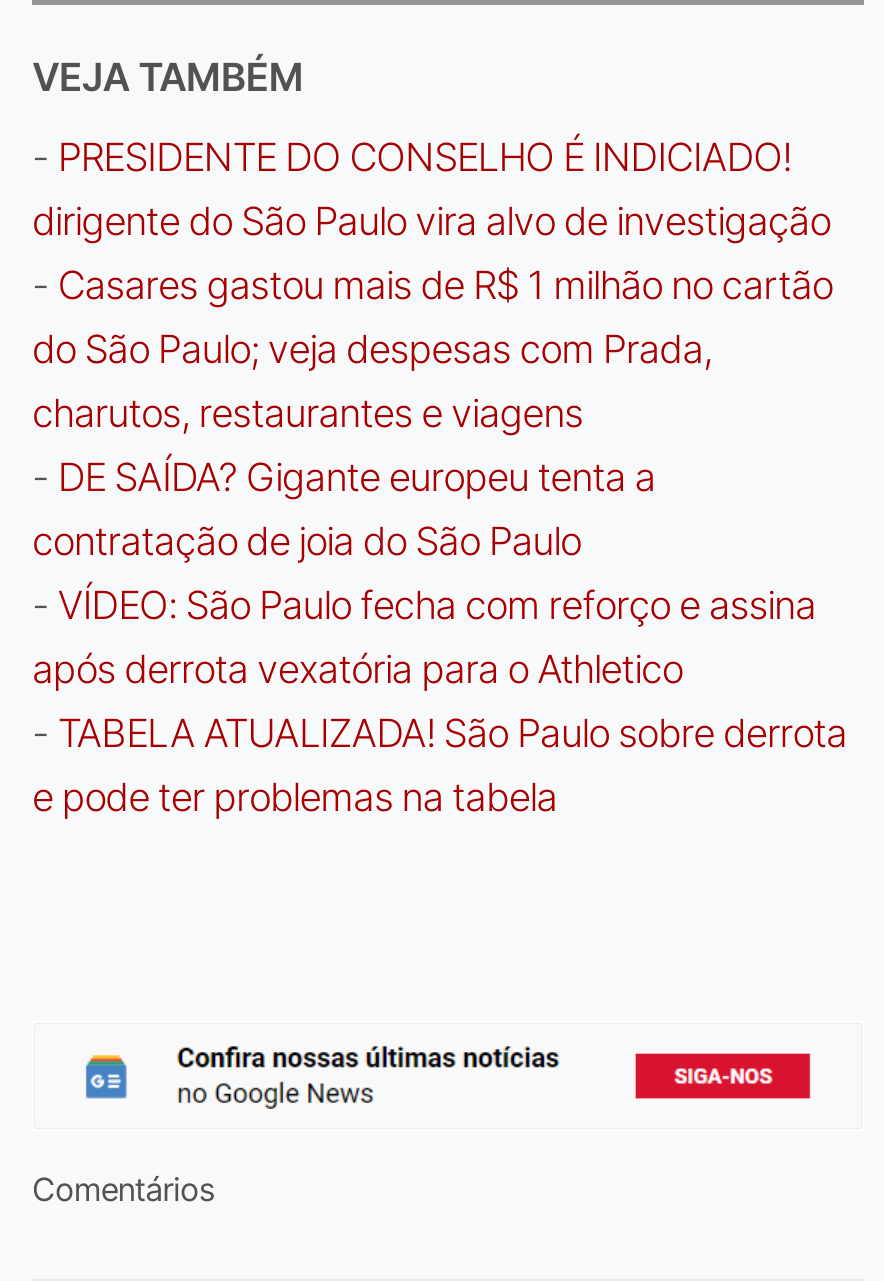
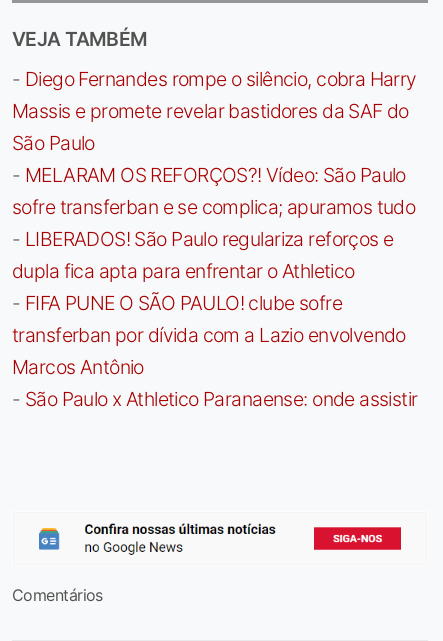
- - PRESIDENTE DO CONSELHO É INDICIADO!
- dirigente do São Paulo vira alvo de investigação
- - Casares gastou mais de R$ 1 milhão no cartão
- do São Paulo; veja despesas com Prada,
- charutos, restaurantes e viagens
- - DE SAÍDA? Gigante europeu tenta a
- contratação de joia do São Paulo
- - VÍDEO: São Paulo fecha com reforço e assina
- após derrota vexatória para o Athletico
- - TABELA ATUALIZADA! São Paulo sobre derrota
- e pode ter problemas na tabela
+ - Diego Fernandes rompe o silêncio, cobra Harry
+ Massis e promete revelar bastidores da SAF do
+ São Paulo
+ - MELARAM OS REFORÇOS?! Vídeo: São Paulo
+ sofre transferban e se complica; apuramos tudo
+ - LIBERADOS! São Paulo regulariza reforços e
+ dupla fica apta para enfrentar o Athletico
+ - FIFA PUNE O SÃO PAULO! clube sofre
+ transferban por dívida com a Lazio envolvendo
+ Marcos Antônio
+ - São Paulo x Athletico Paranaense: onde assistir
